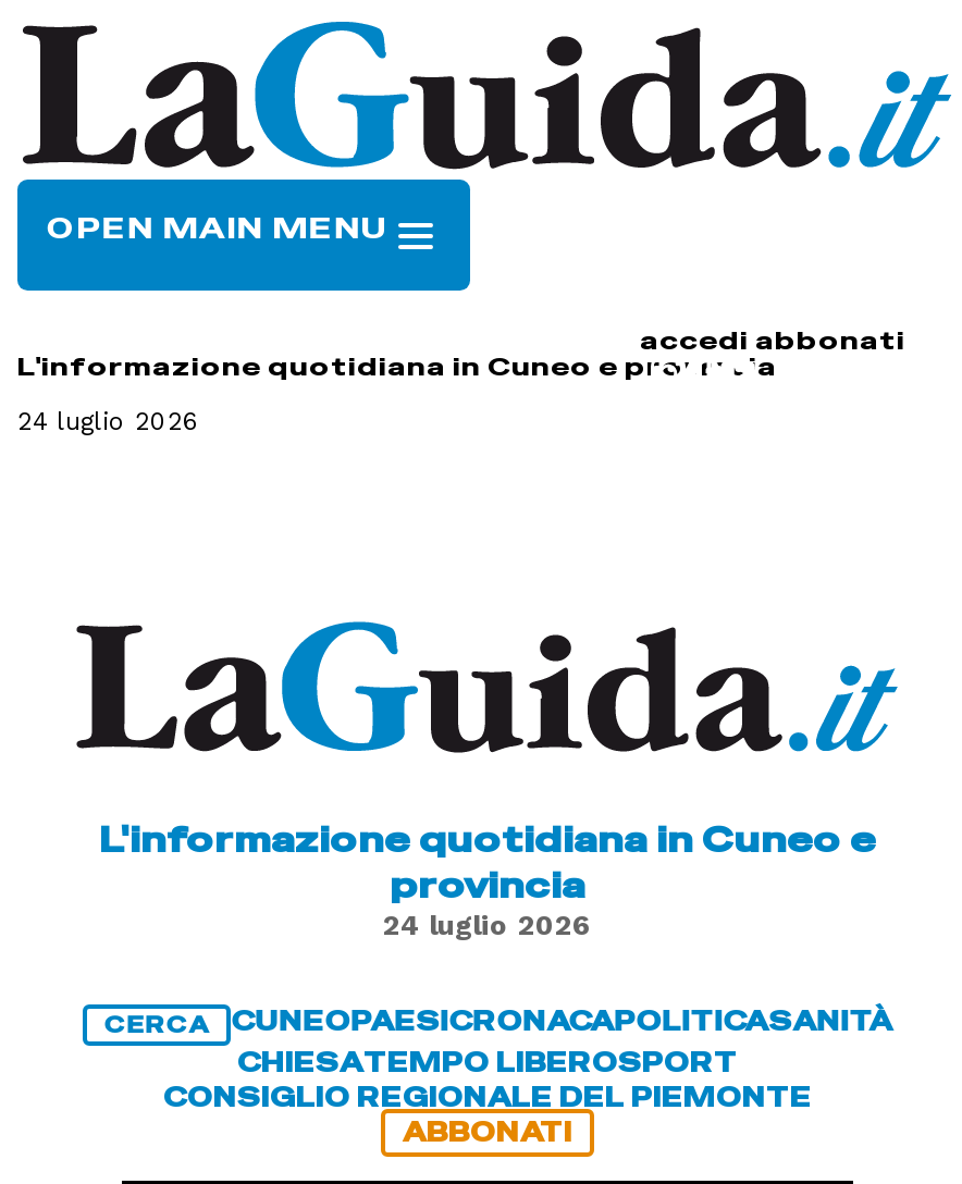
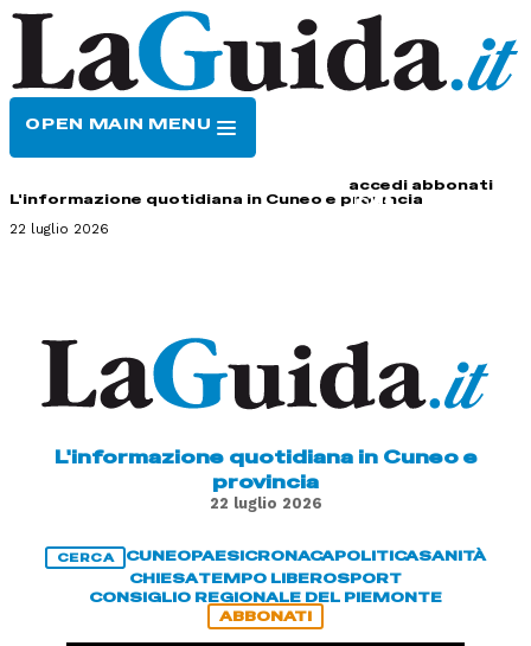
- 24 luglio 2026
+ 22 luglio 2026

- 24 luglio 2026
+ 22 luglio 2026
